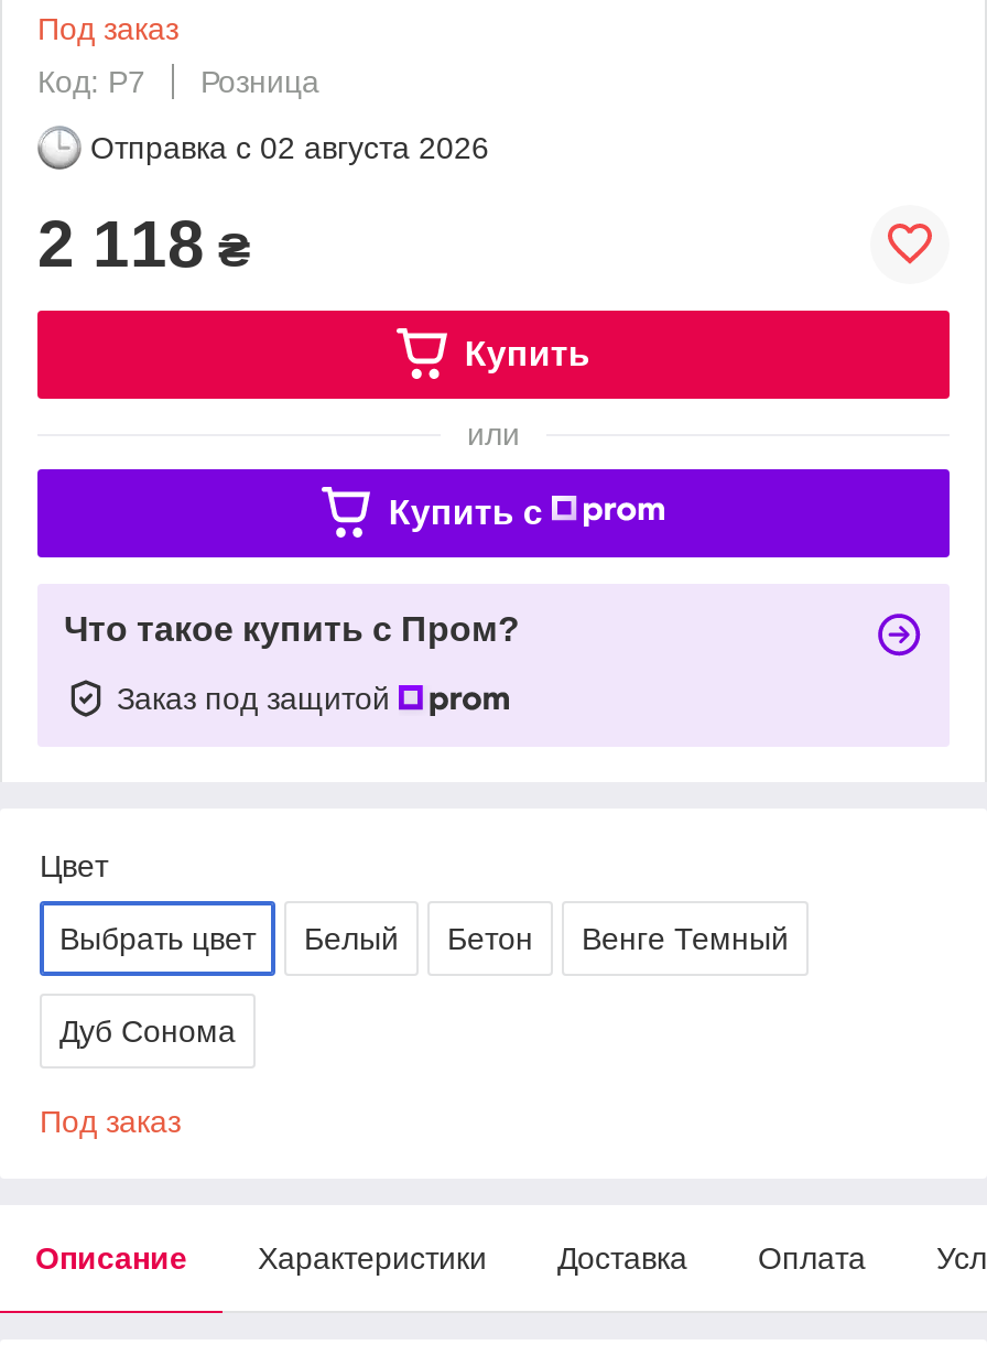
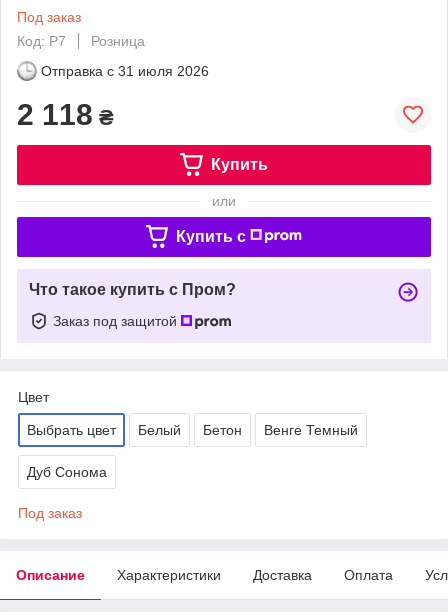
- Отправка с 02 августа 2026
+ Отправка с 31 июля 2026
